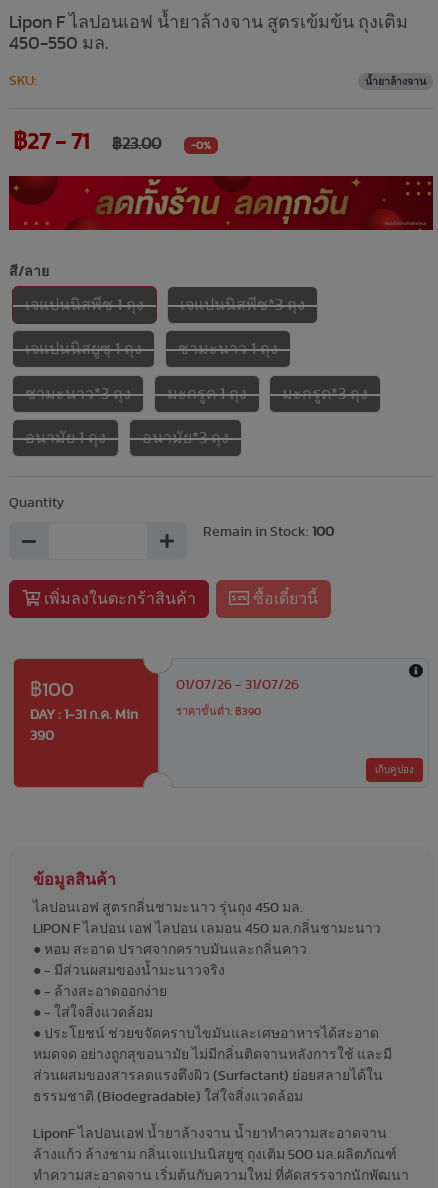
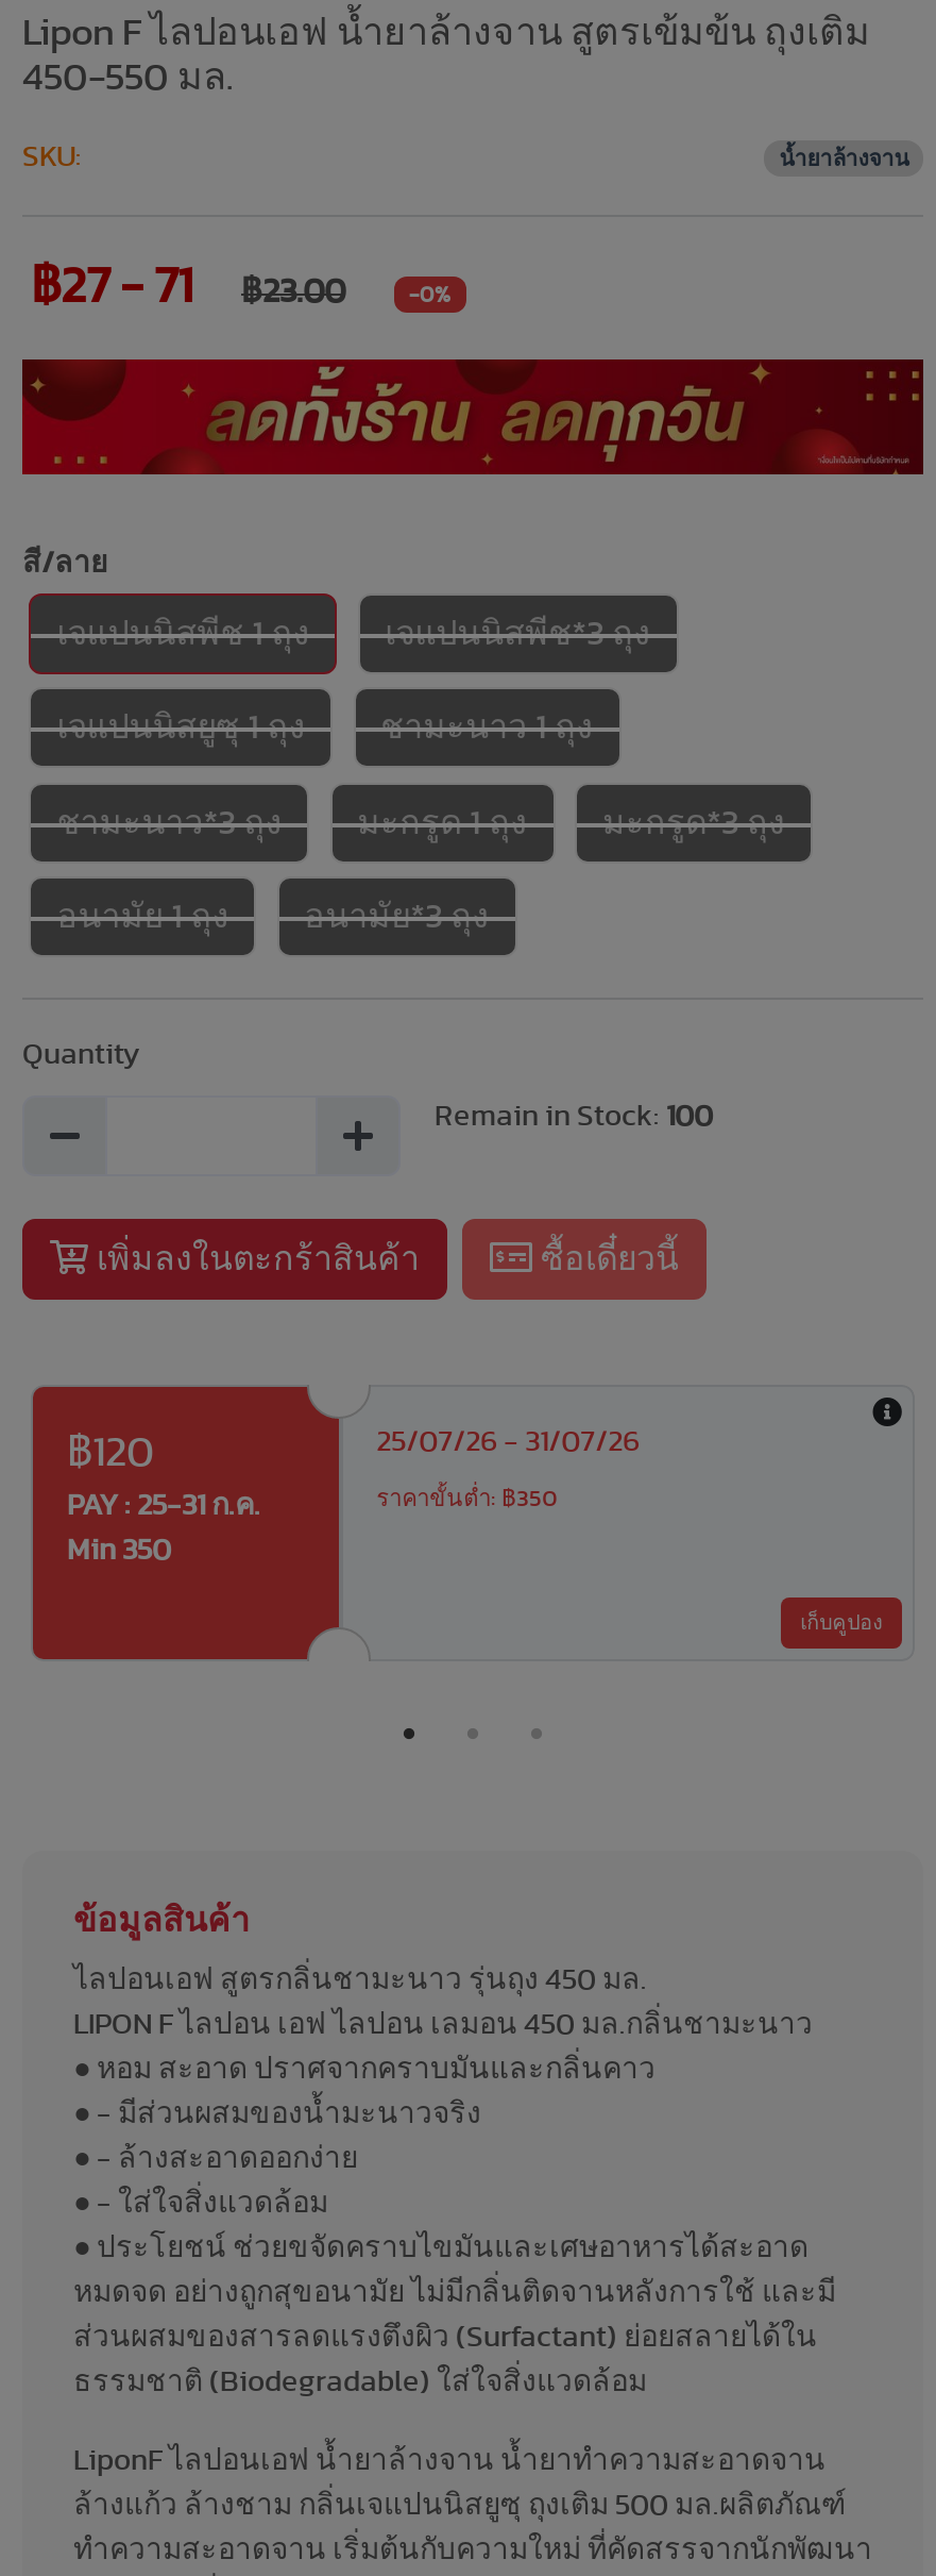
- ฿100
- DAY : 1-31 ก.ค. Min
+ ฿120
+ PAY : 25-31 ก.ค.

- 01/07/26 - 31/07/26
+ 25/07/26 - 31/07/26

- ราคาขั้นต่ำ: ฿390
+ ราคาขั้นต่ำ: ฿350

- 390
+ Min 350
